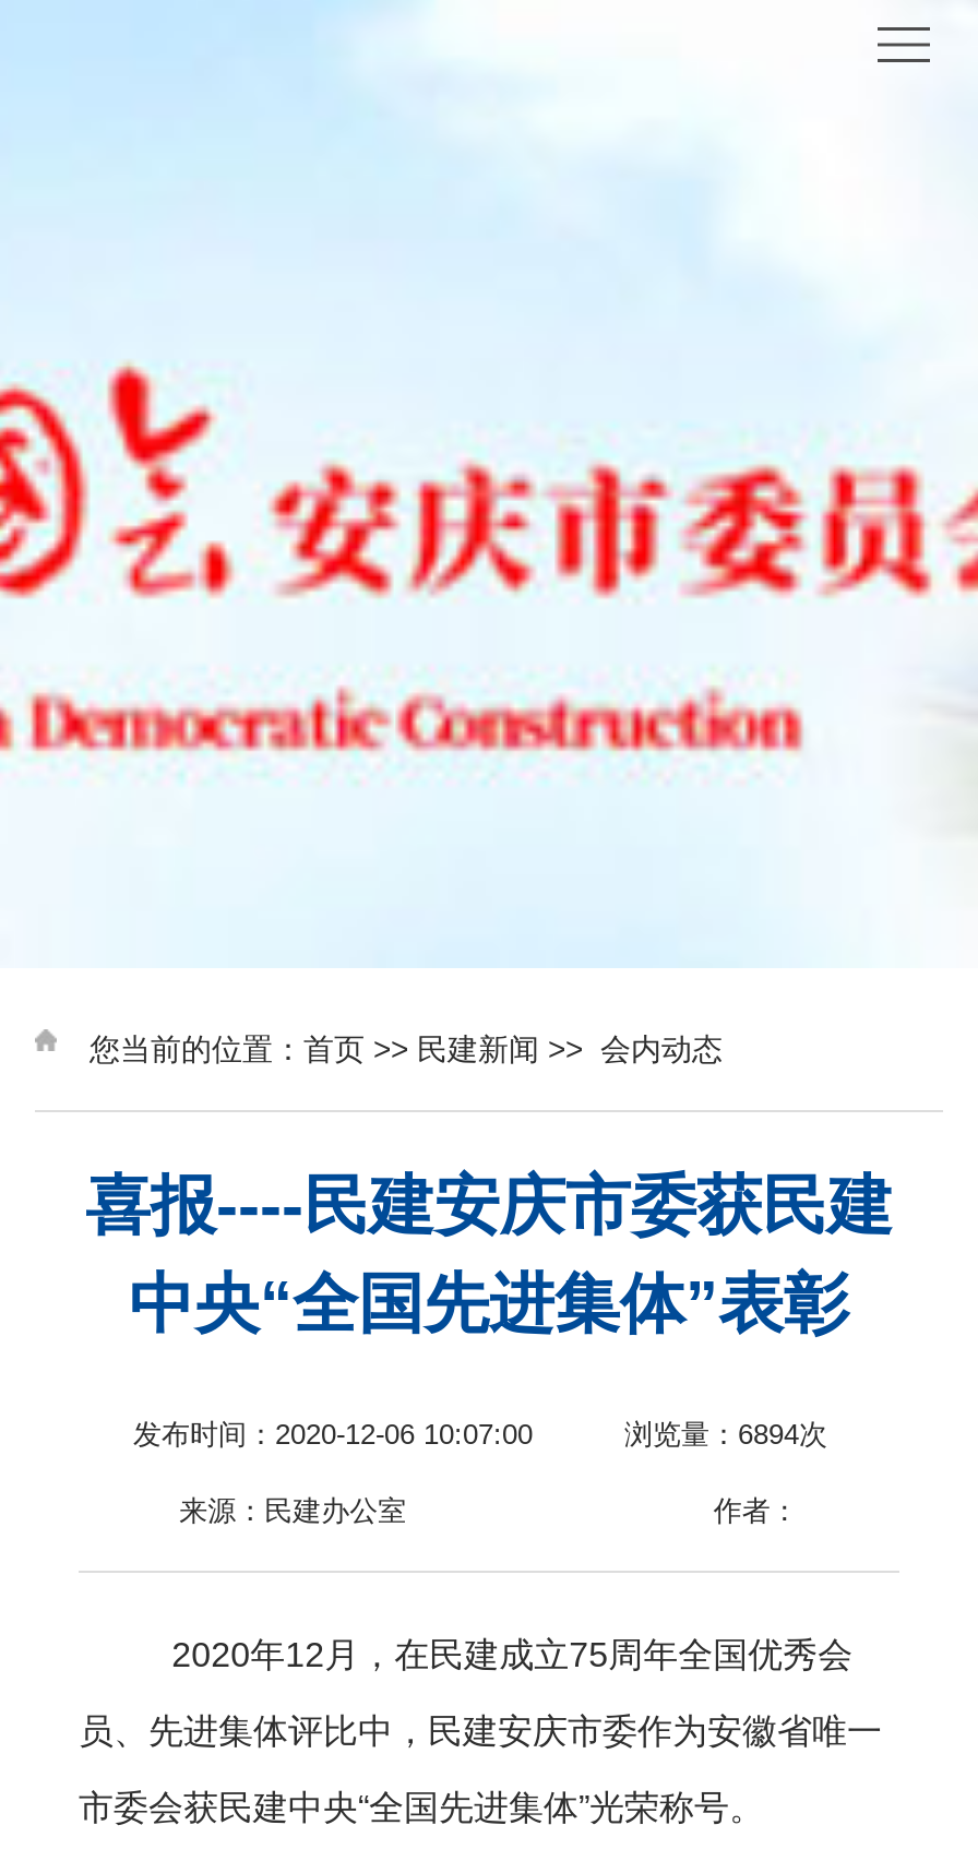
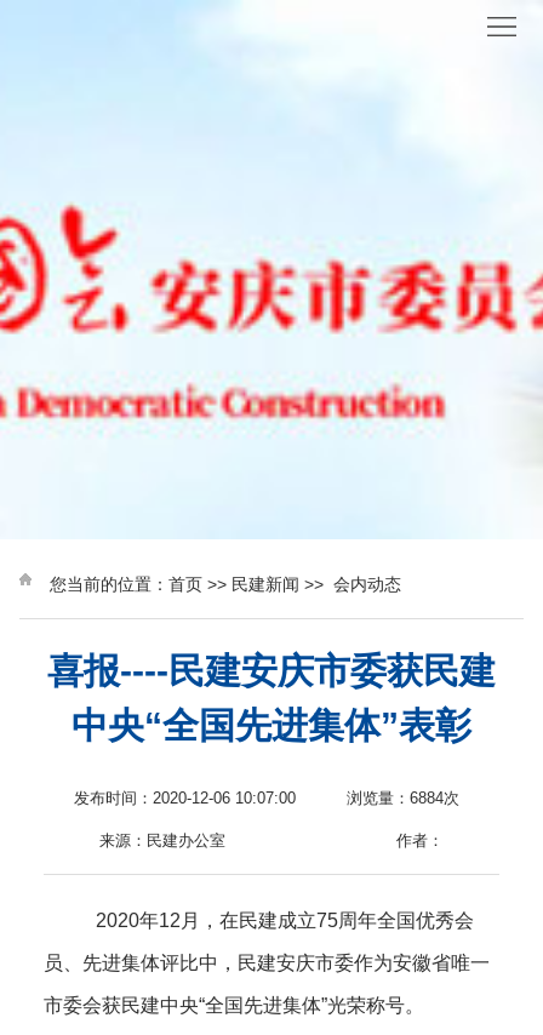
- 浏览量：6894次
+ 浏览量：6884次
